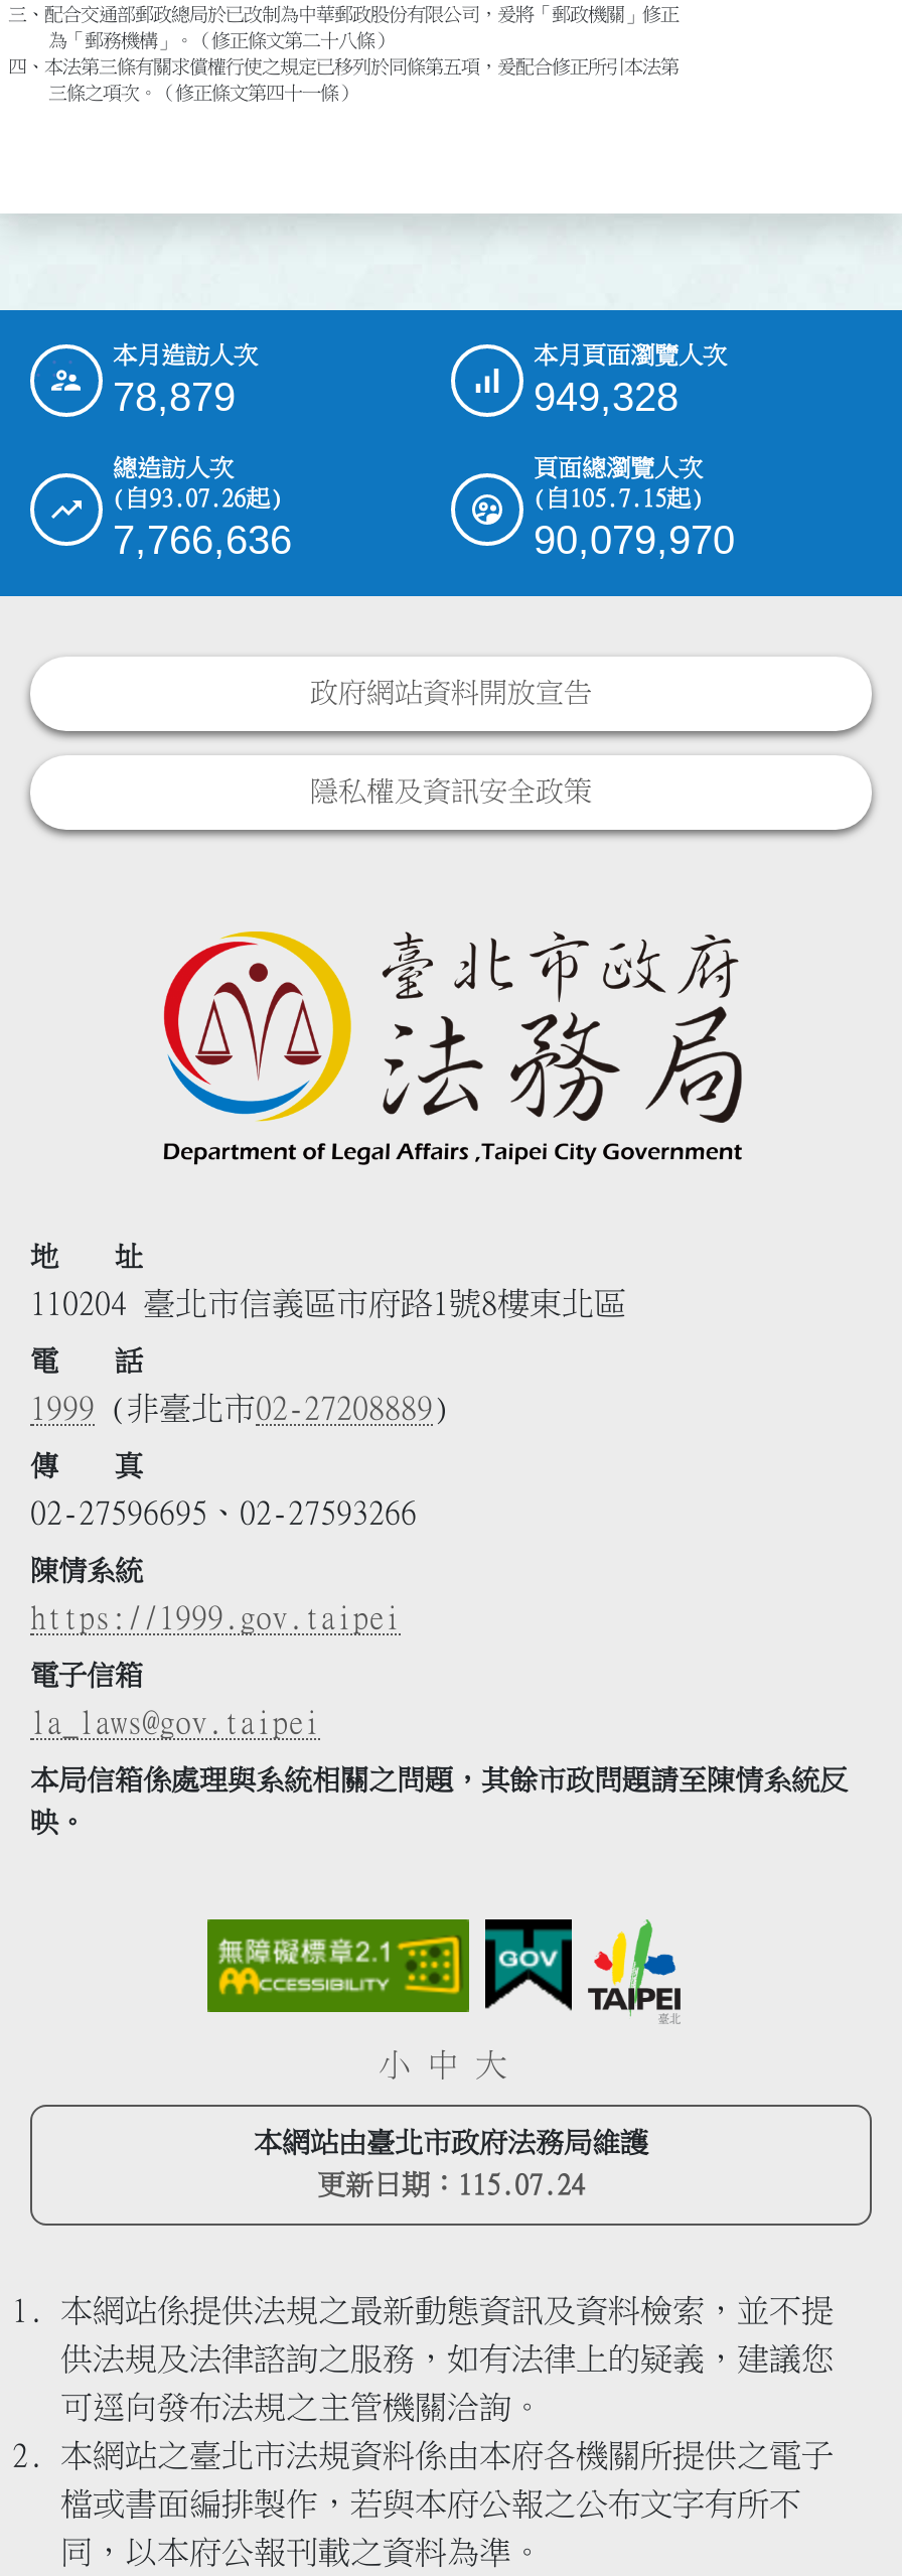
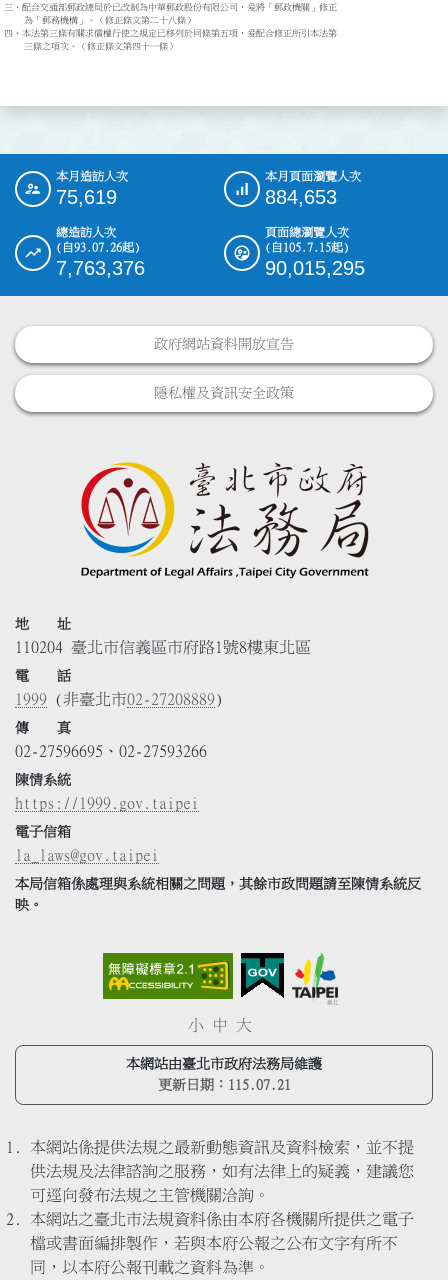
- 78,879
+ 75,619

- 949,328
+ 884,653

- 7,766,636
+ 7,763,376

- 90,079,970
+ 90,015,295

- 更新日期：115.07.24
+ 更新日期：115.07.21
